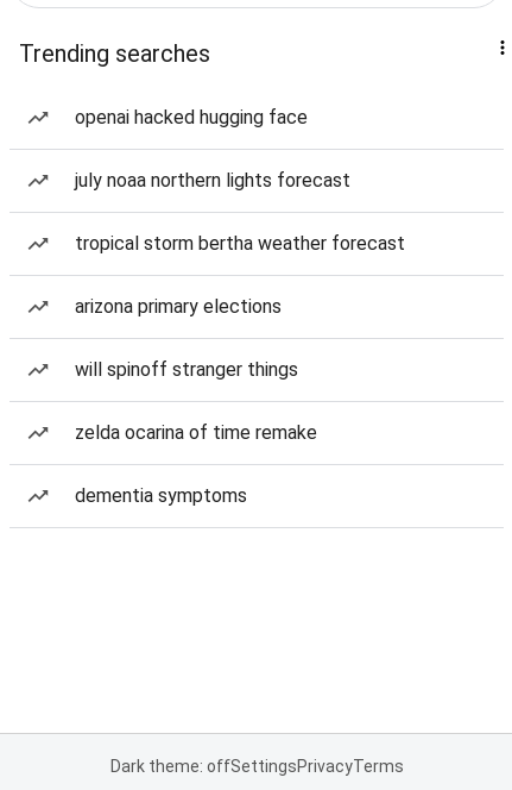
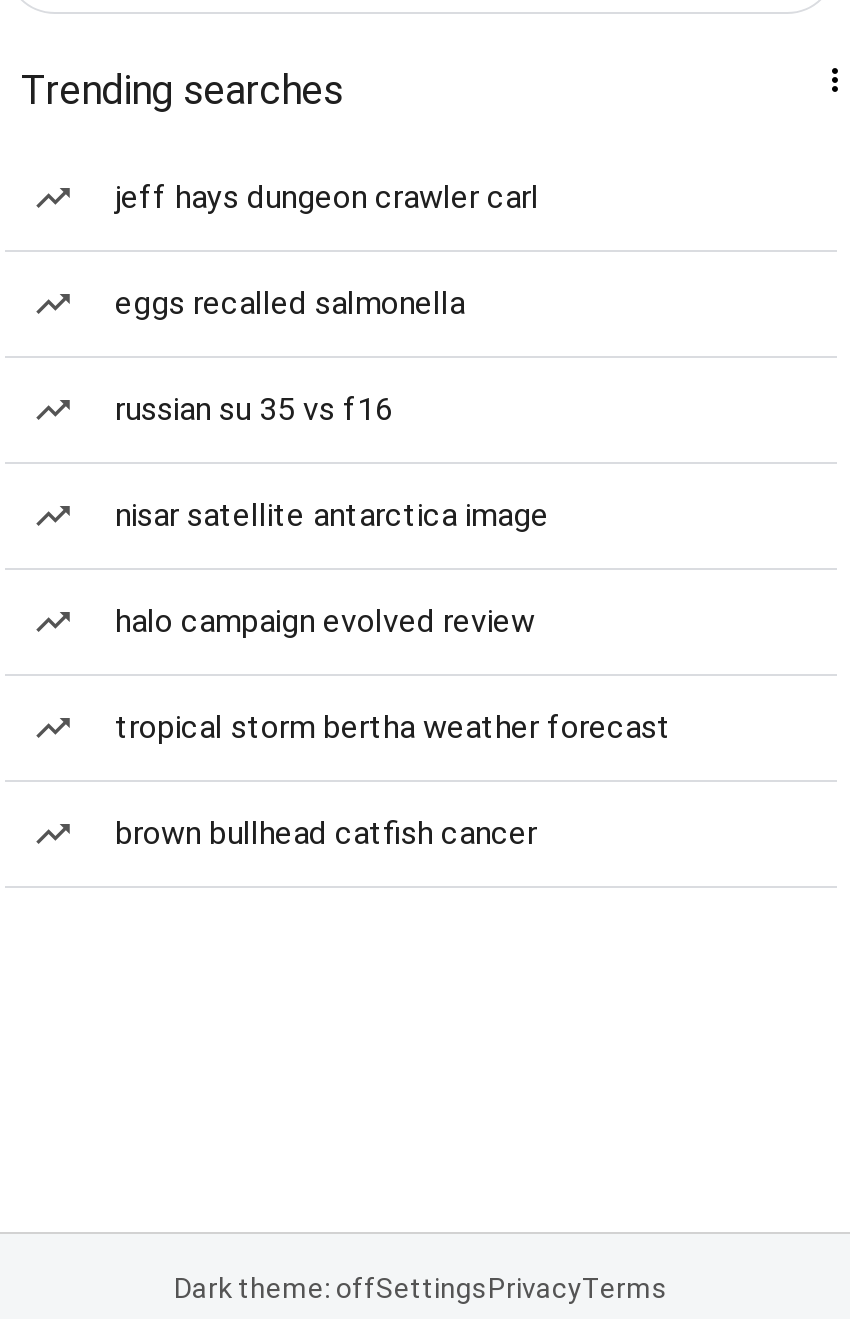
- openai hacked hugging face
- july noaa northern lights forecast
+ jeff hays dungeon crawler carl
+ eggs recalled salmonella
+ russian su 35 vs f16
+ nisar satellite antarctica image
+ halo campaign evolved review

moved down: tropical storm bertha weather forecast

- arizona primary elections
- will spinoff stranger things
- zelda ocarina of time remake
- dementia symptoms
+ brown bullhead catfish cancer
